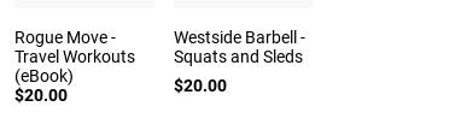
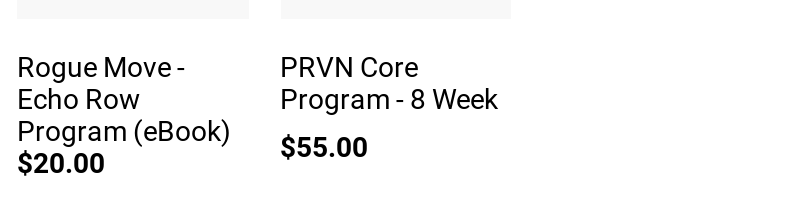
- Westside Barbell -
- Squats and Sleds
- $20.00
+ PRVN Core
+ Program - 8 Week
+ $55.00

- Travel Workouts
- (eBook)
+ Echo Row
+ Program (eBook)
